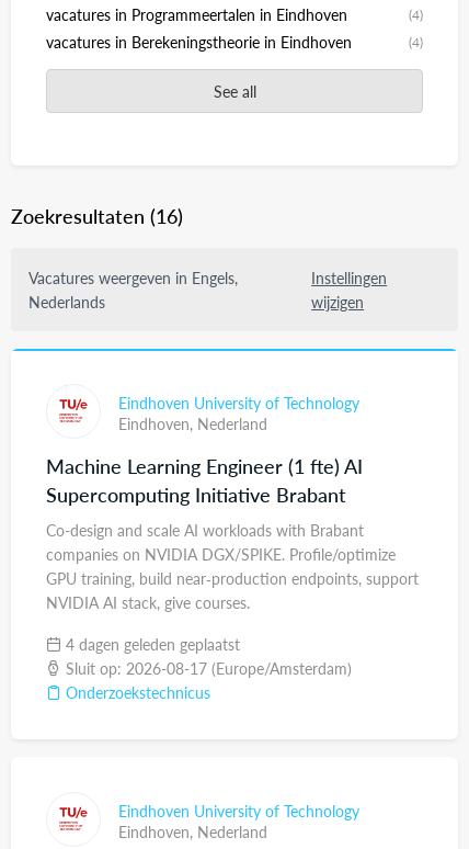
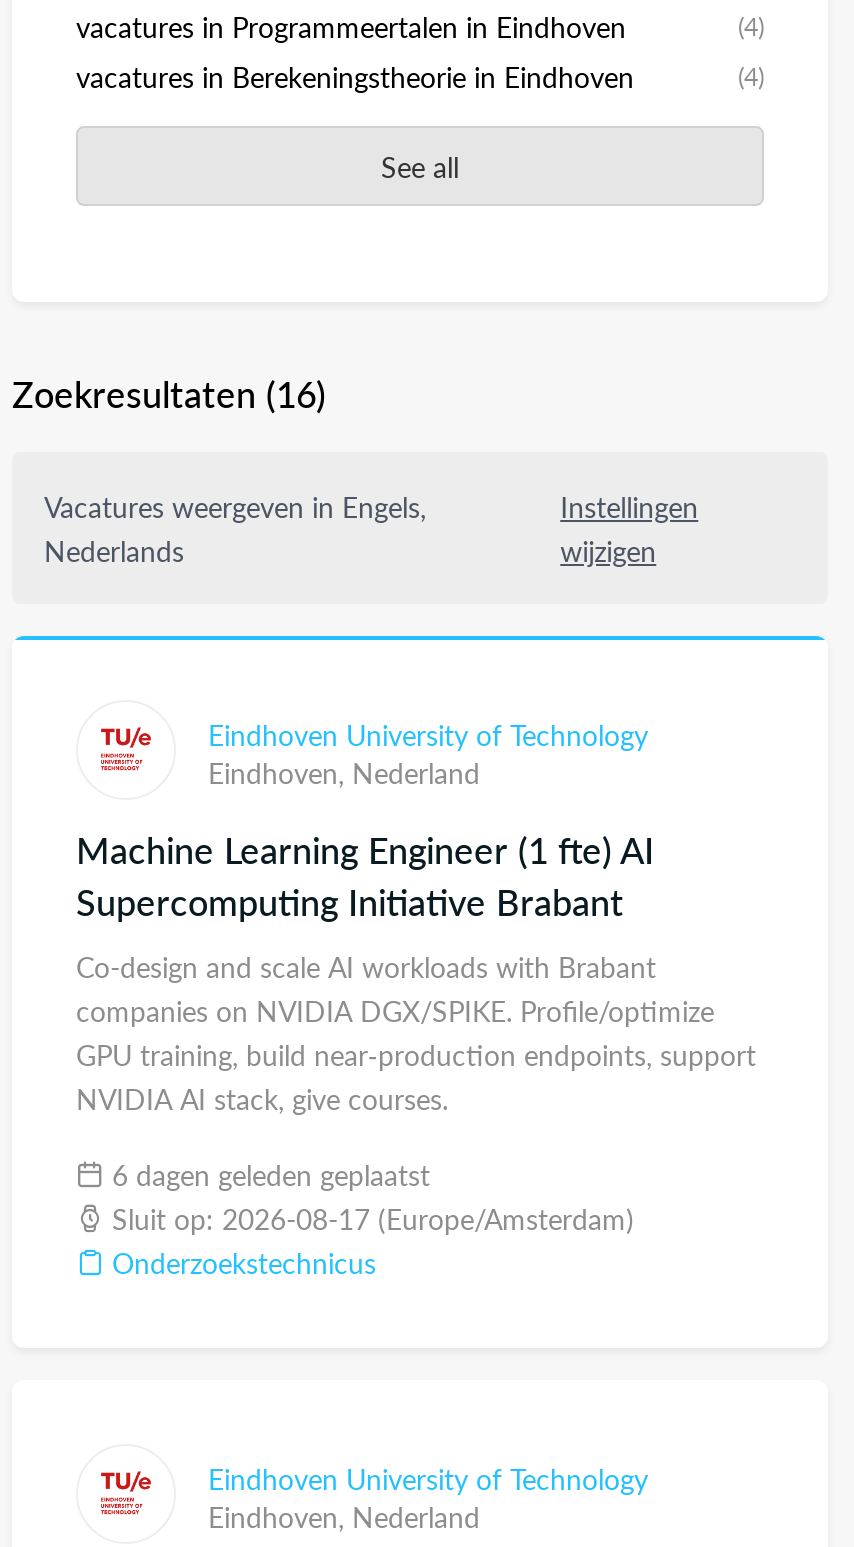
- 4 dagen geleden geplaatst
+ 6 dagen geleden geplaatst
